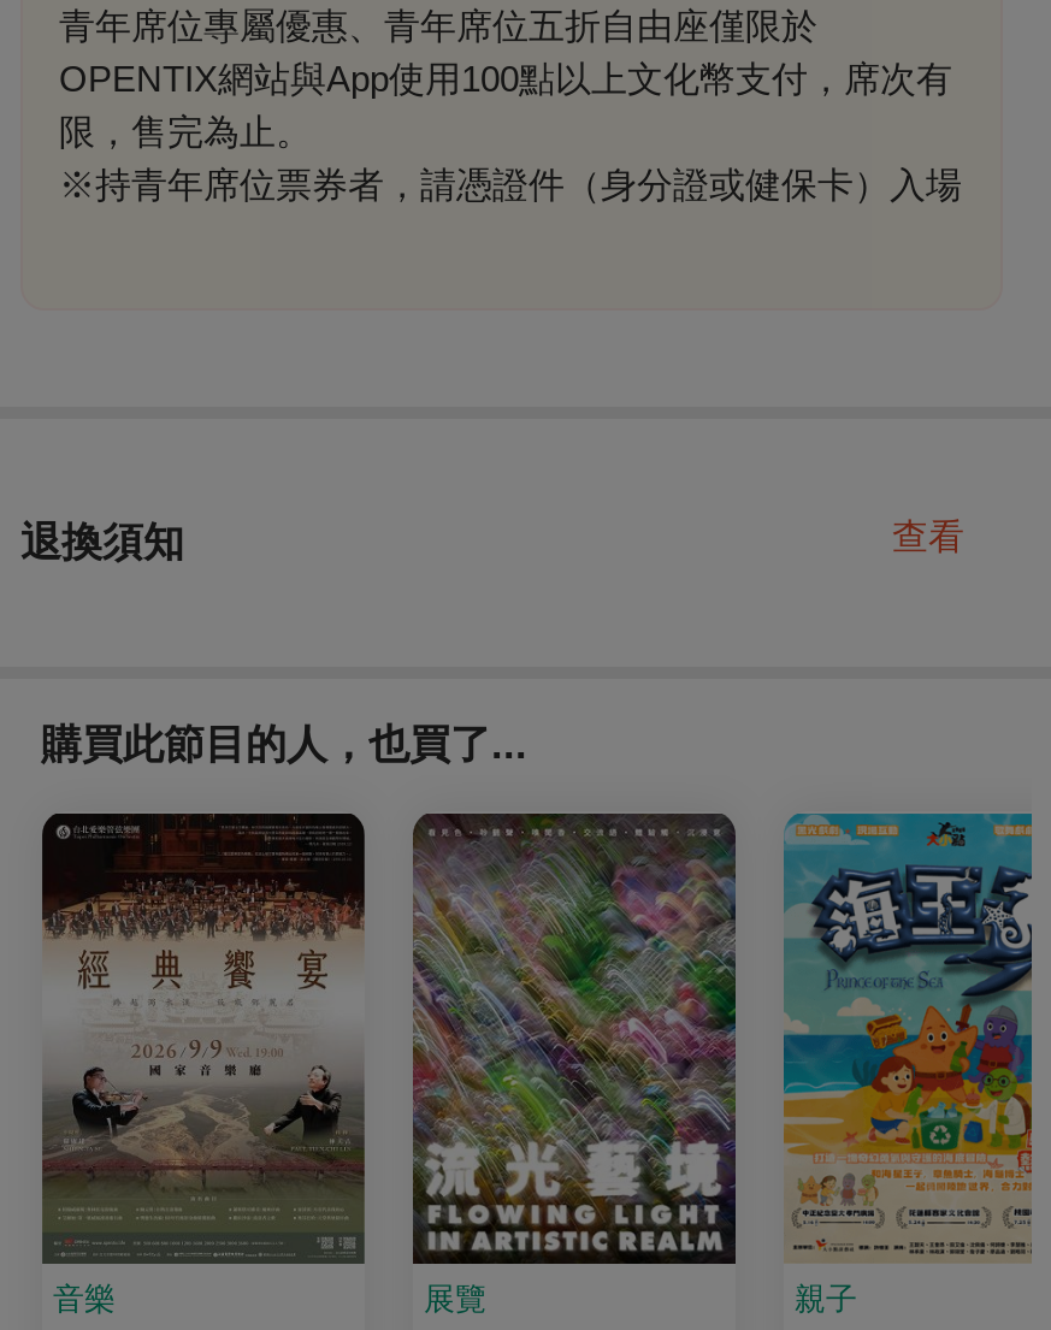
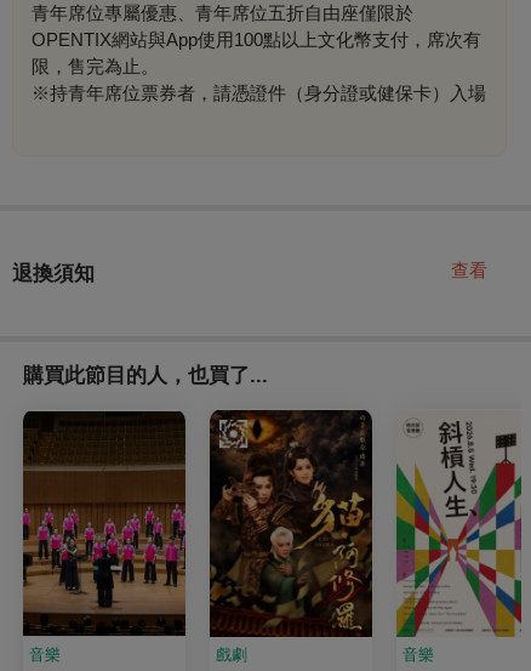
- [image]
- 展覽
+ [image]
+ 戲劇

- [image]
+ [image]

- [image]
- 親子
+ [image]
+ 音樂
